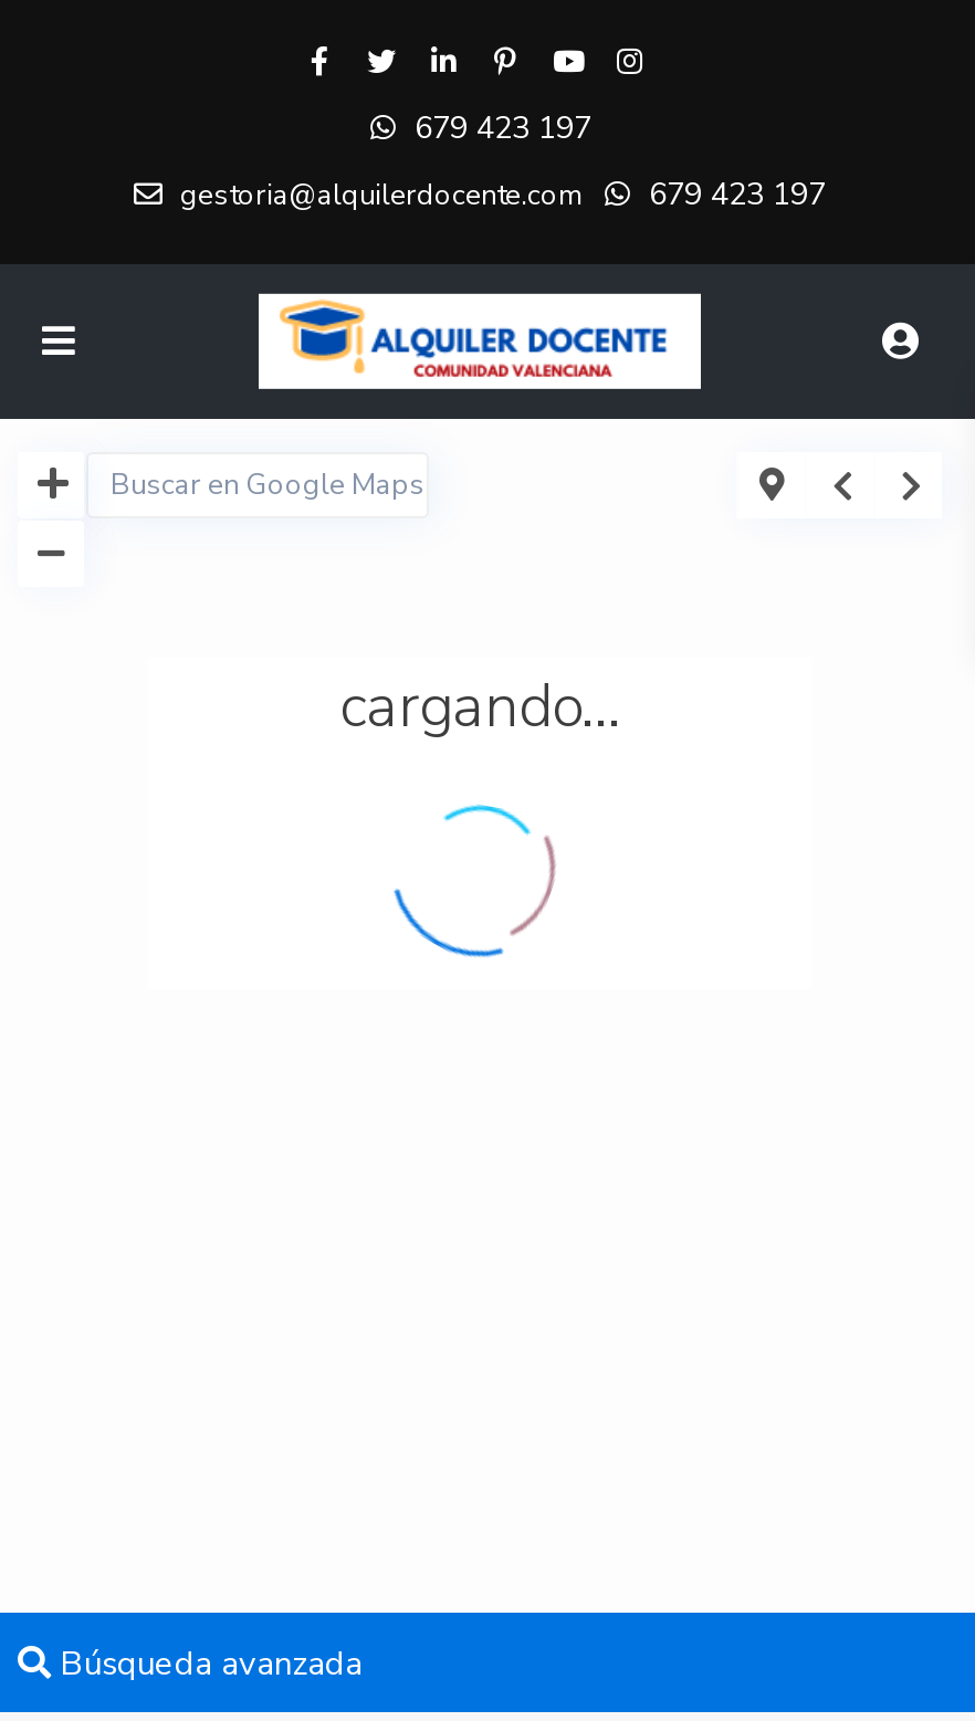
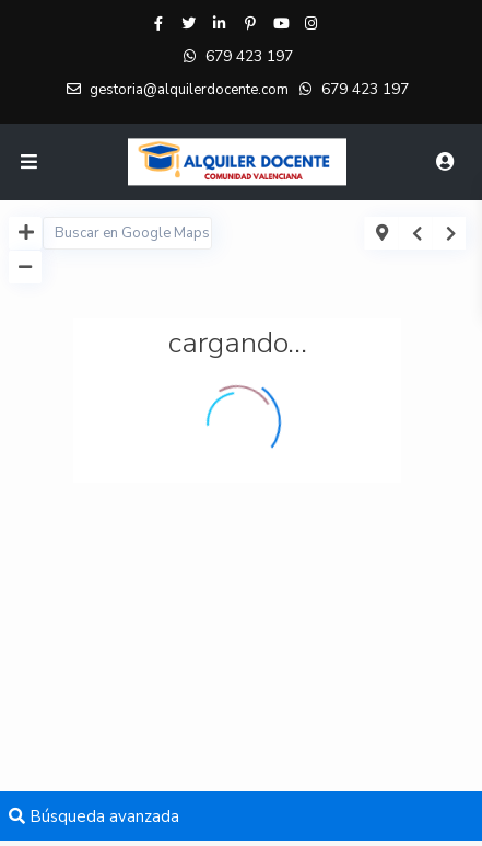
- [image]
+ [image]
